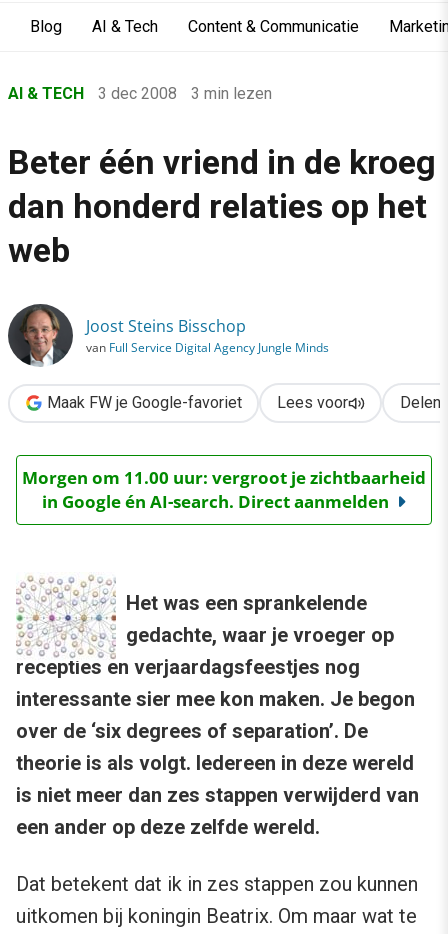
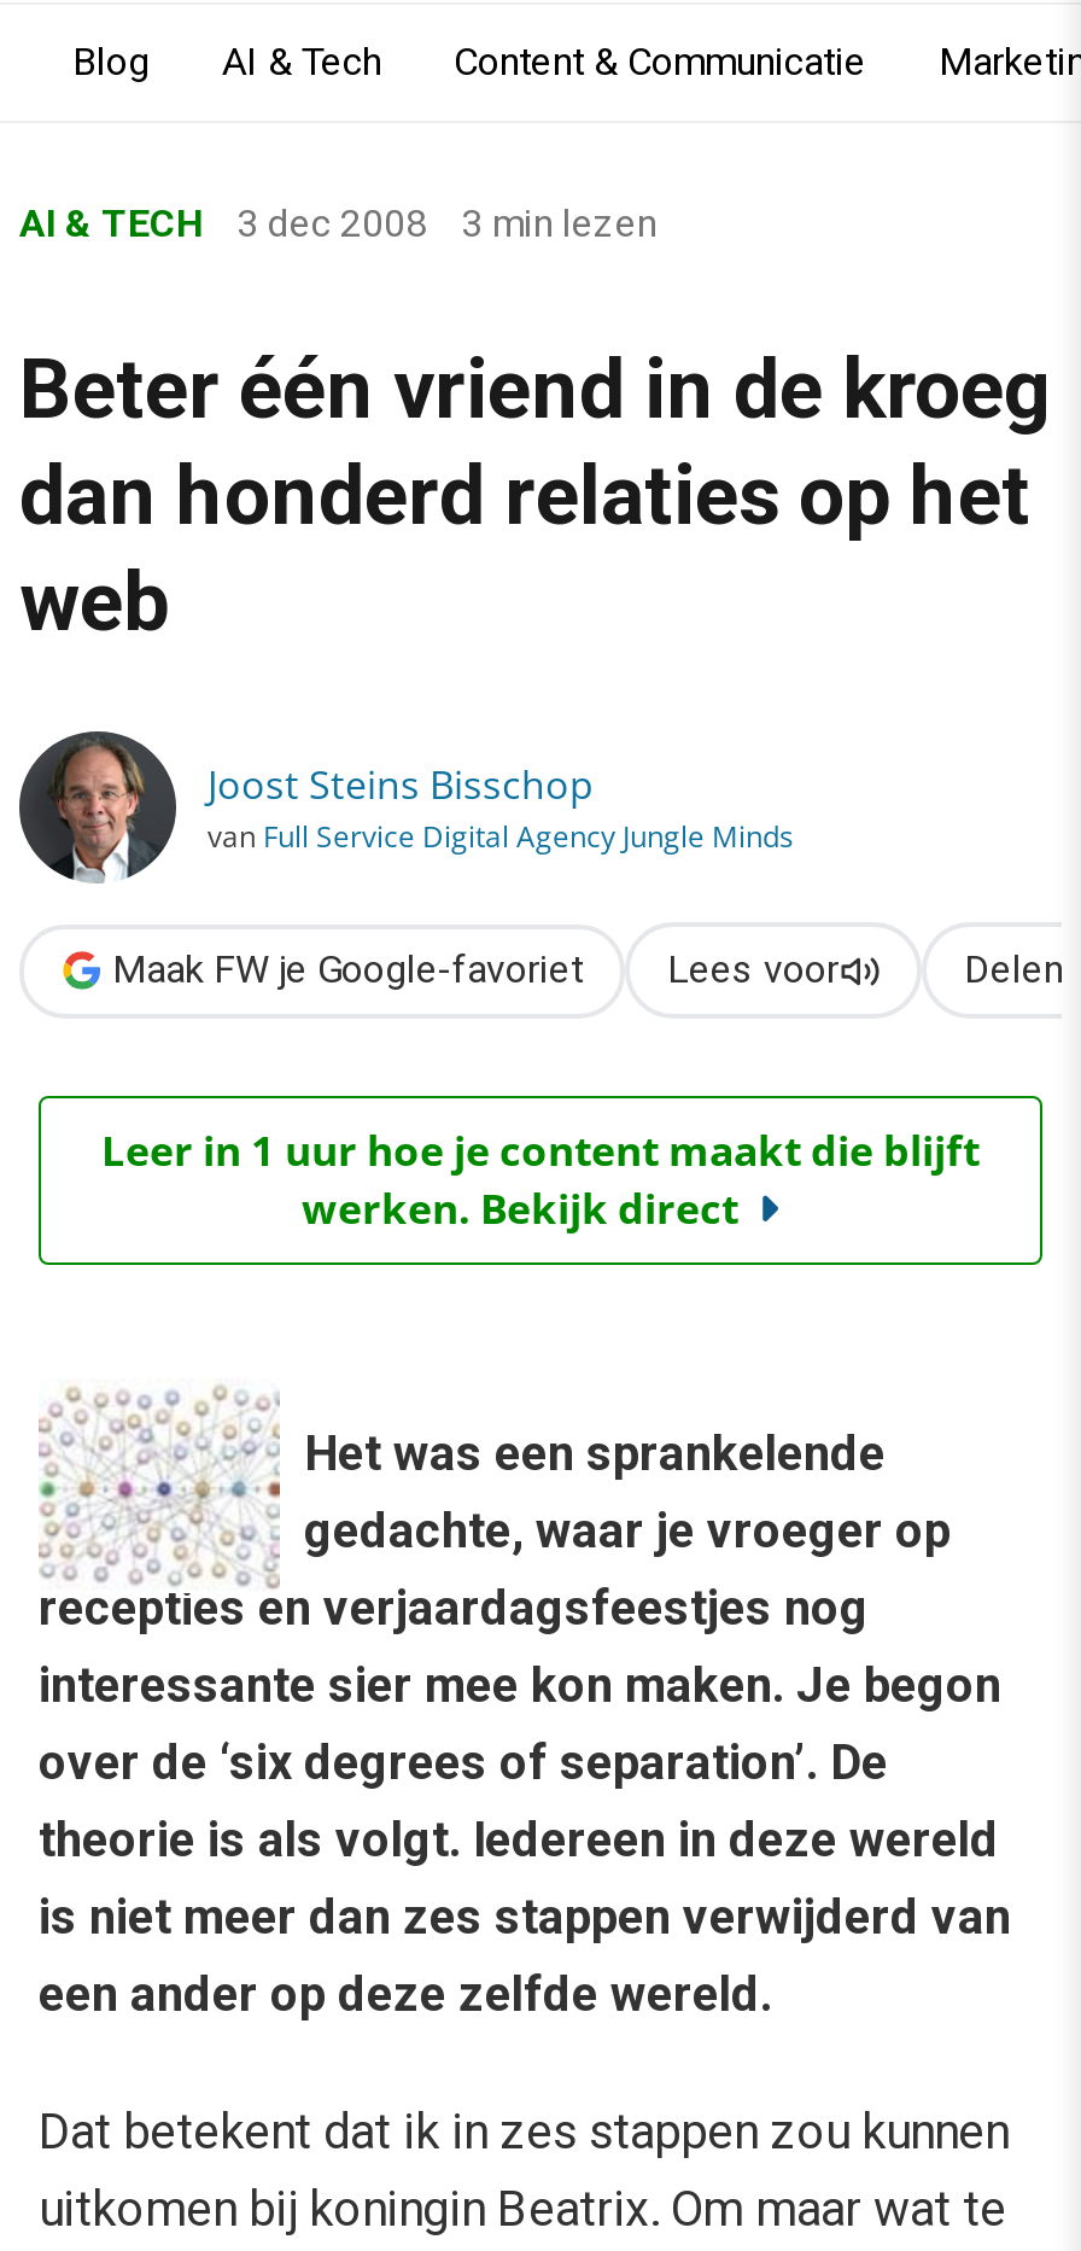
- Morgen om 11.00 uur: vergroot je zichtbaarheid
- in Google én AI-search. Direct aanmelden
+ Leer in 1 uur hoe je content maakt die blijft
+ werken. Bekijk direct
